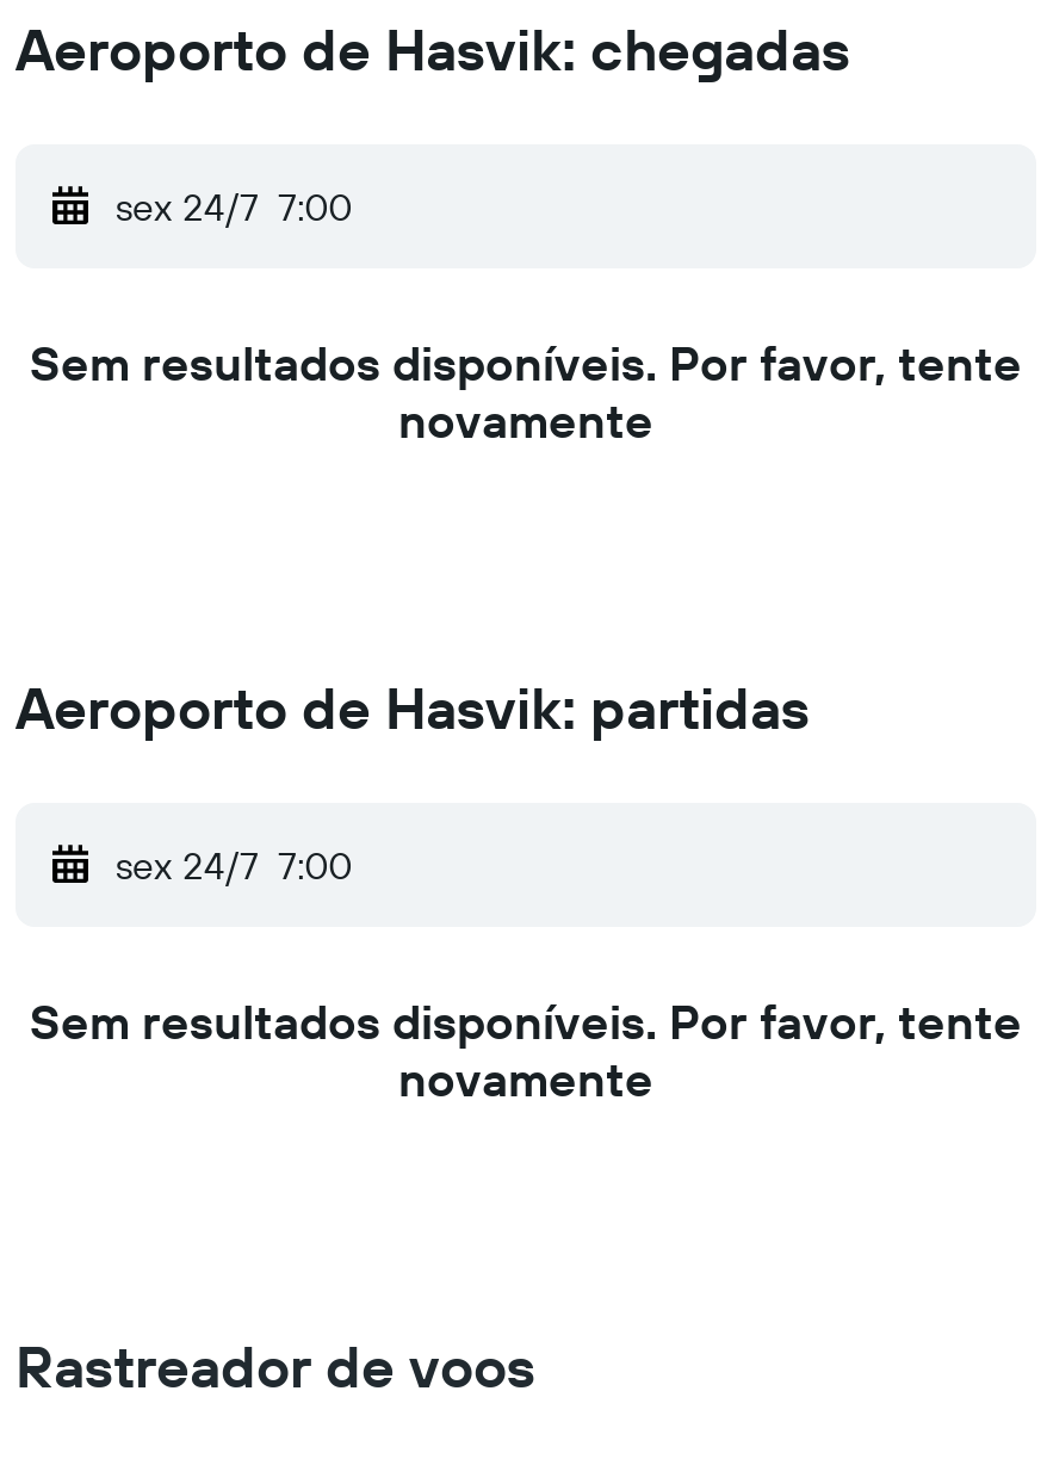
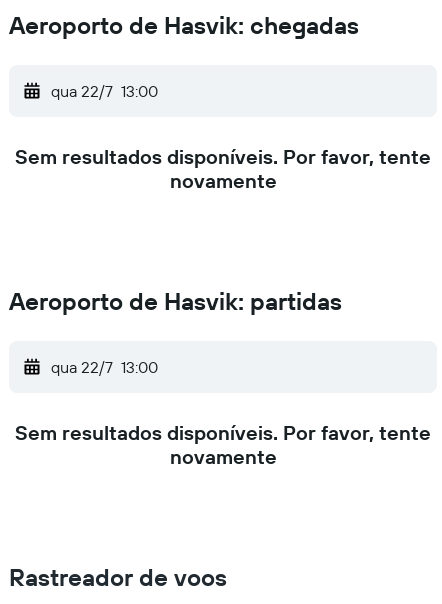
- sex 24/7 7:00
+ qua 22/7 13:00

- sex 24/7 7:00
+ qua 22/7 13:00
